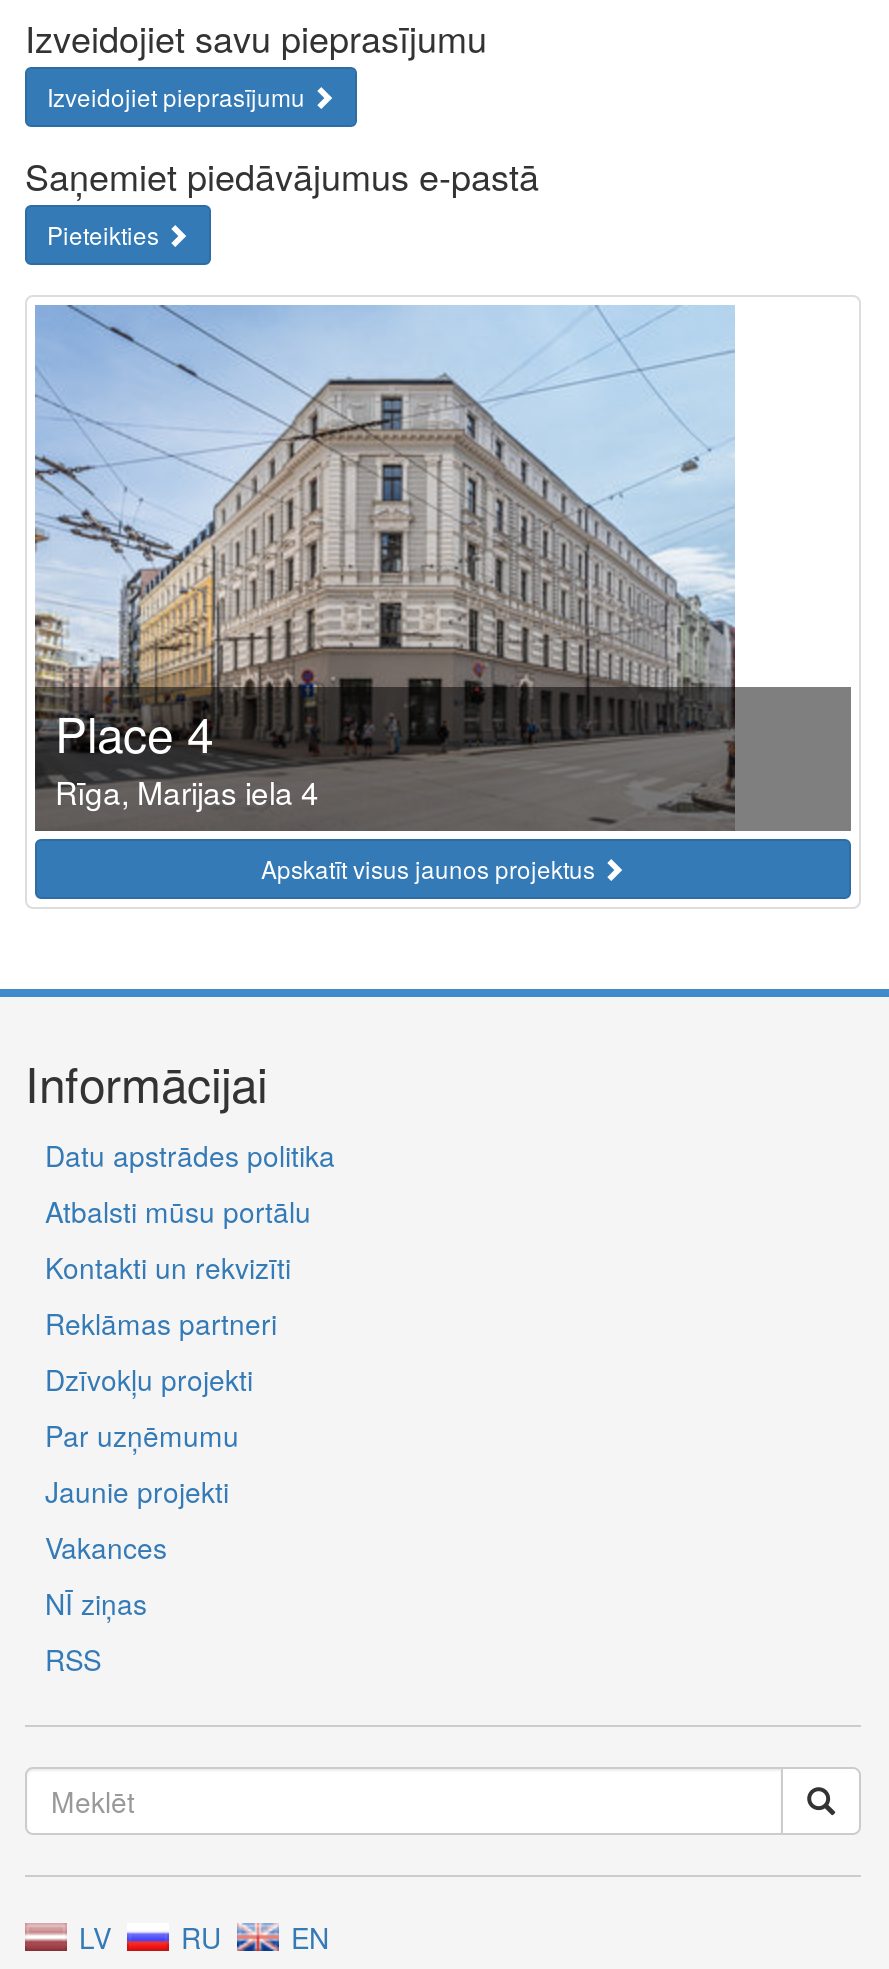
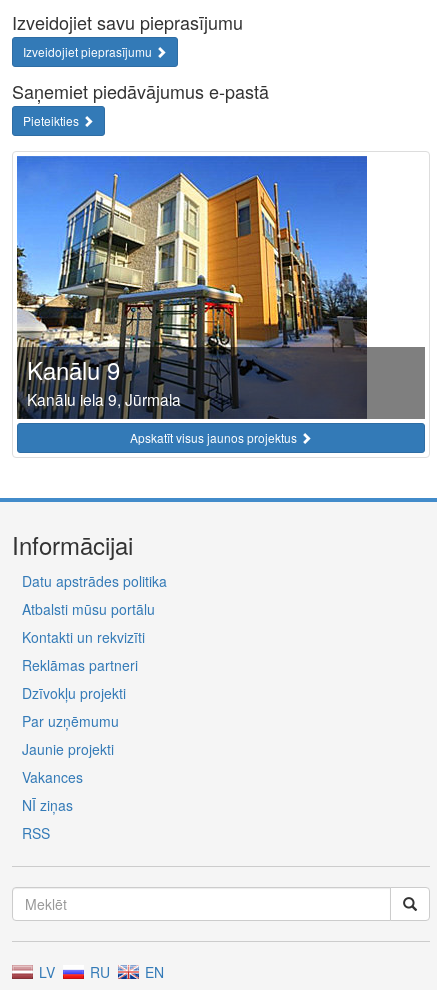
- [image]
- Place 4
- Rīga, Marijas iela 4
+ [image]
+ Kanālu 9
+ Kanālu iela 9, Jūrmala
